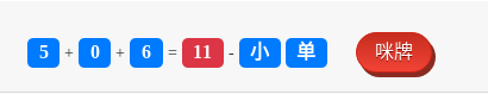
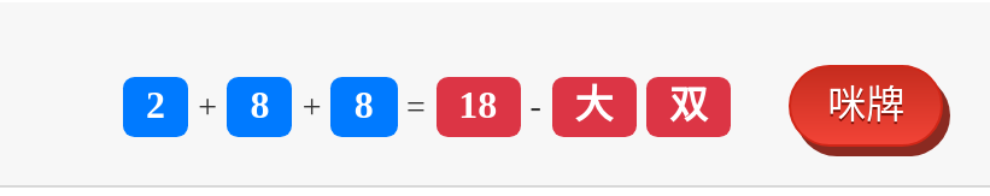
- 5
+ 2

- 0
+ 8

- 6
+ 8

- 11
+ 18

- 小
- 单
+ 大
+ 双
